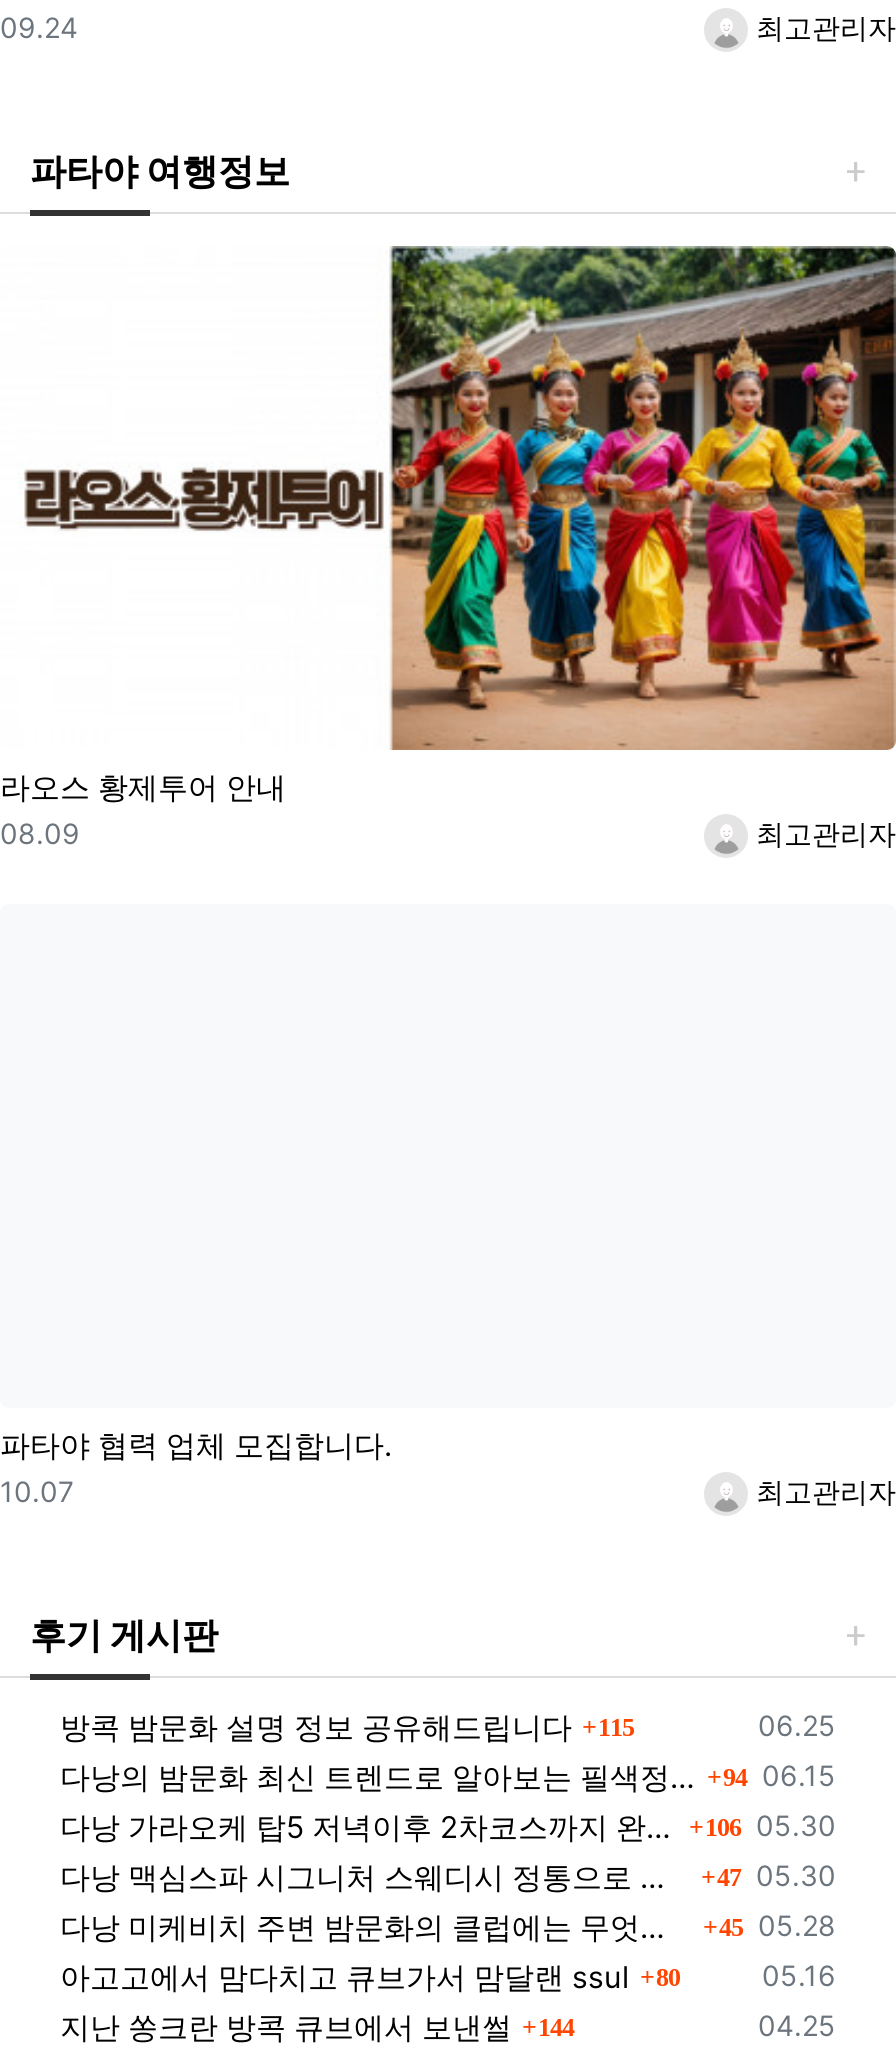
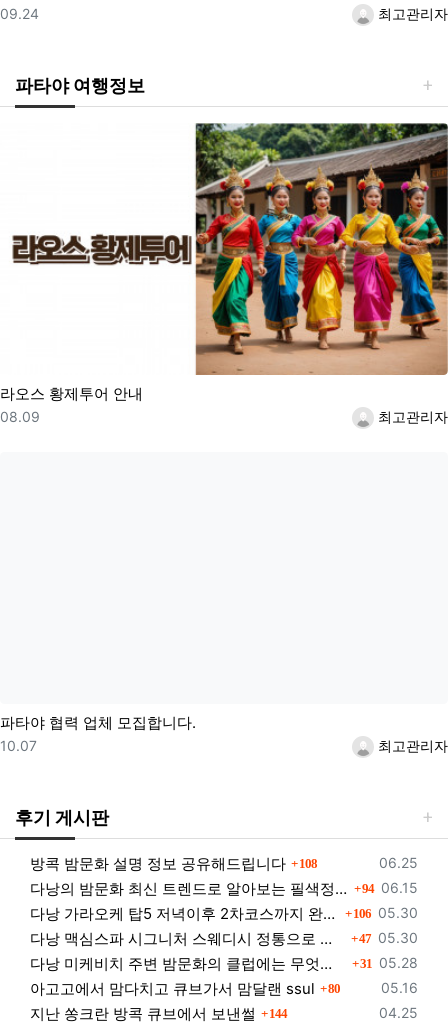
- 115
+ 108

- 45
+ 31
